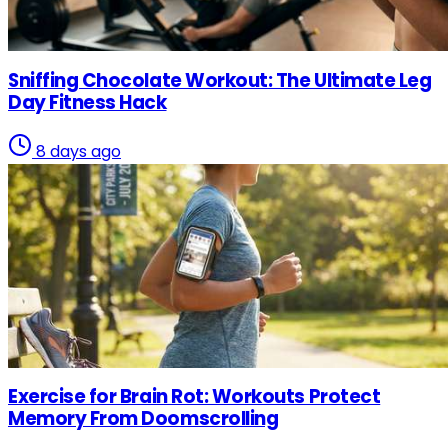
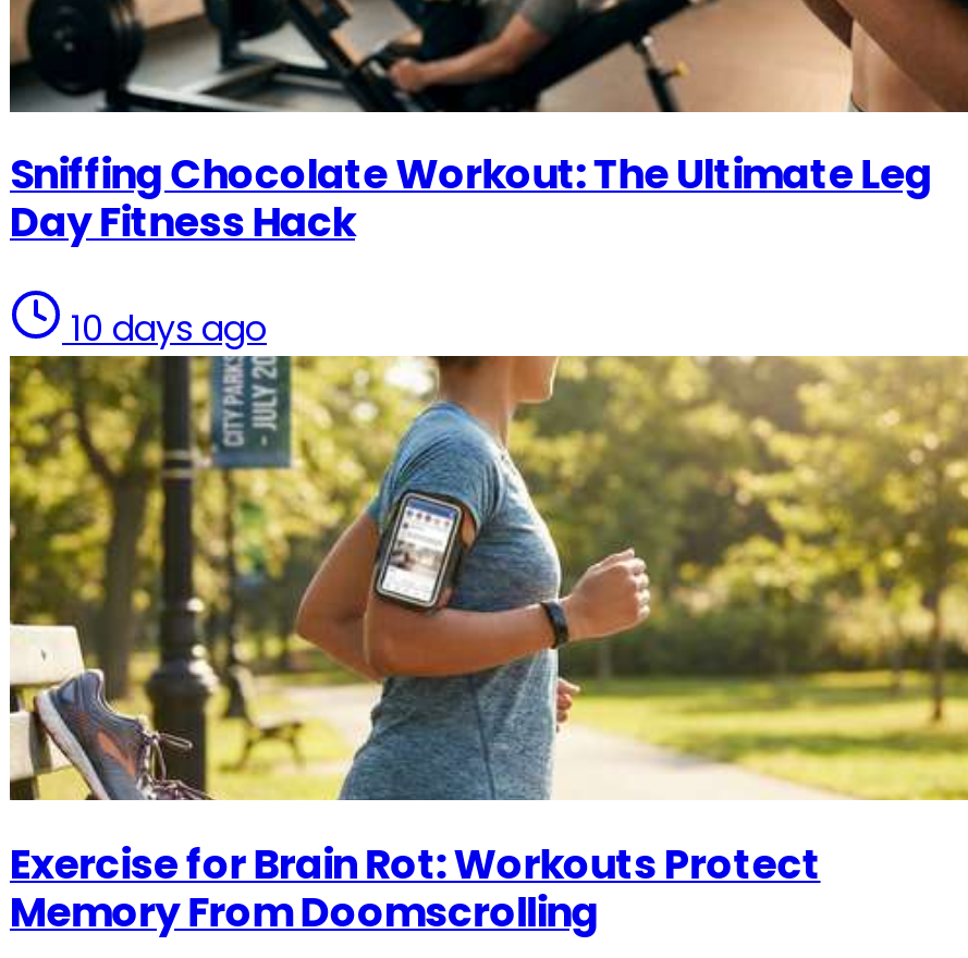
- 8 days ago
+ 10 days ago
